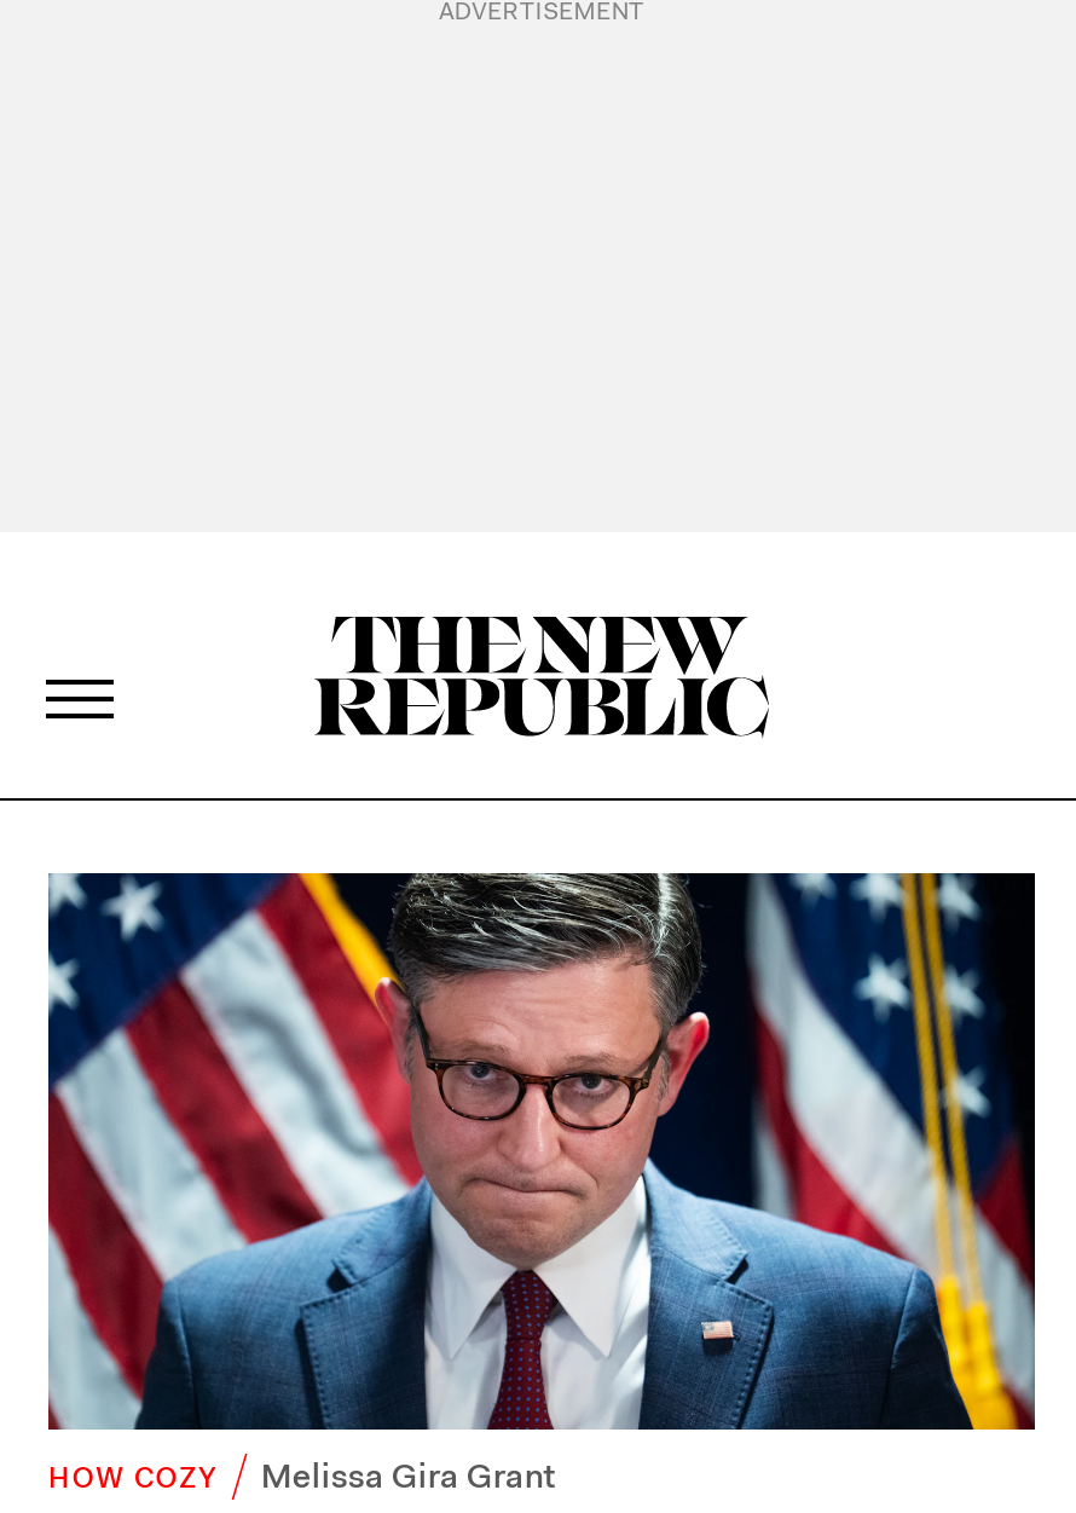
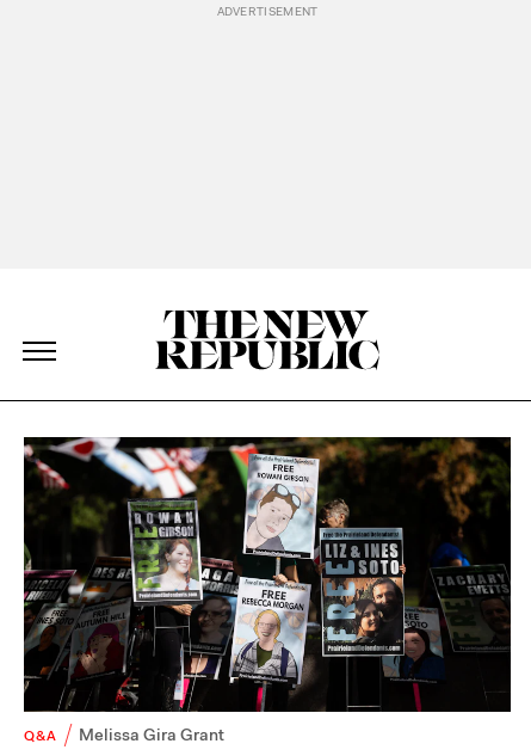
- [image]
- HOW COZY
+ [image]
+ Q&A
